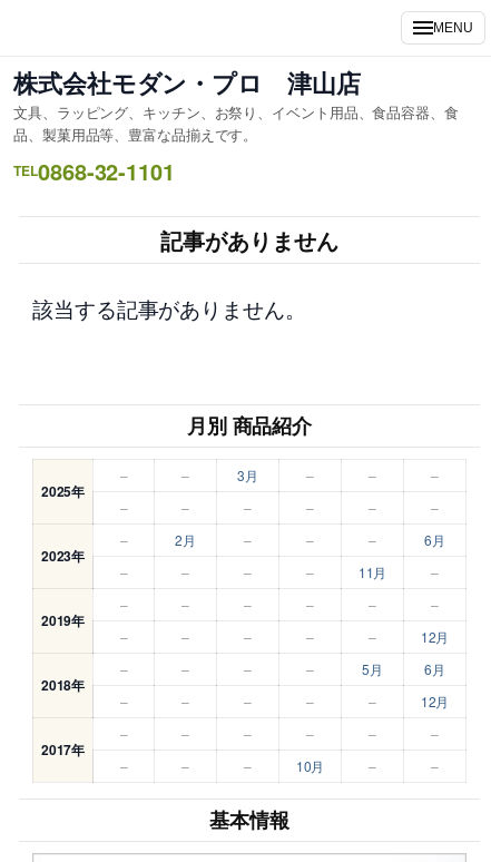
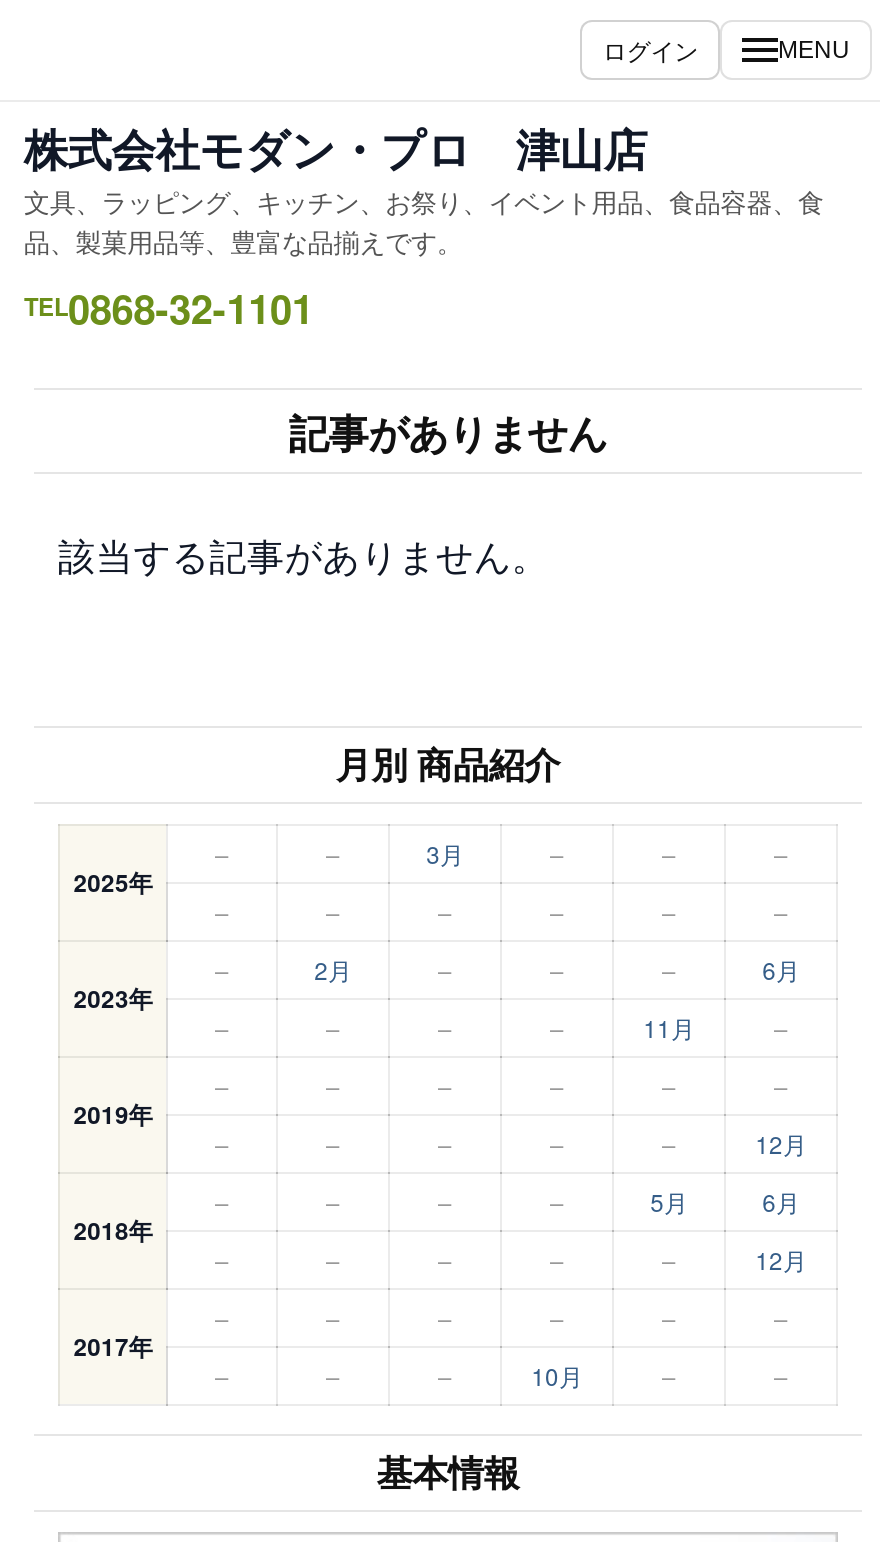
+ ログイン
